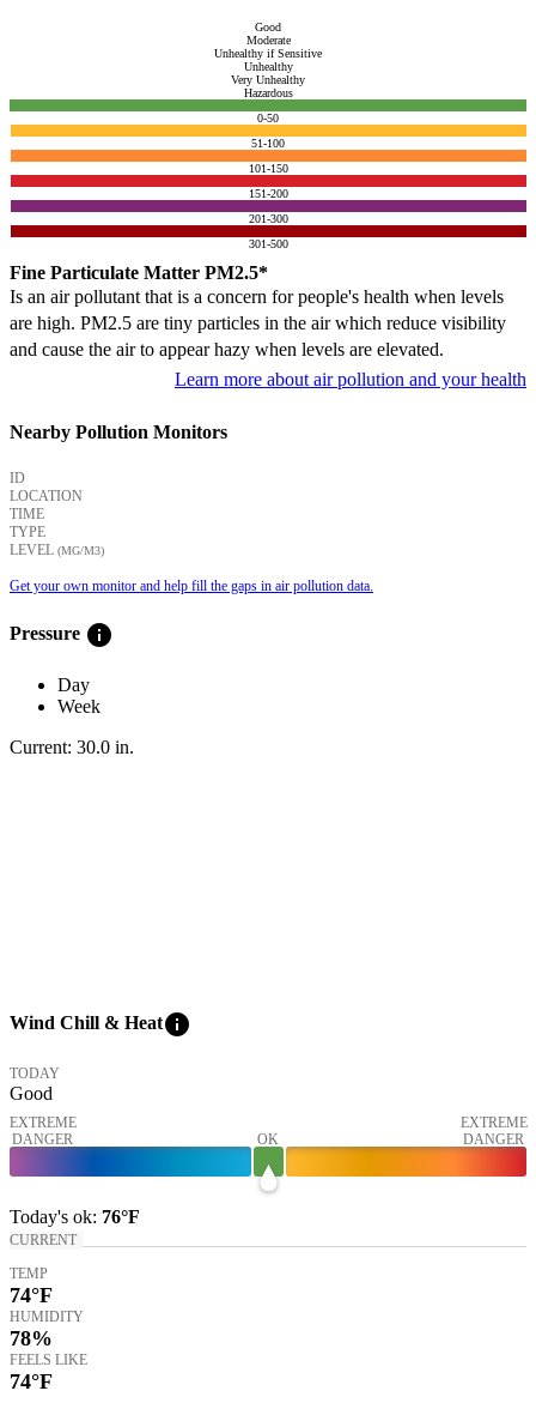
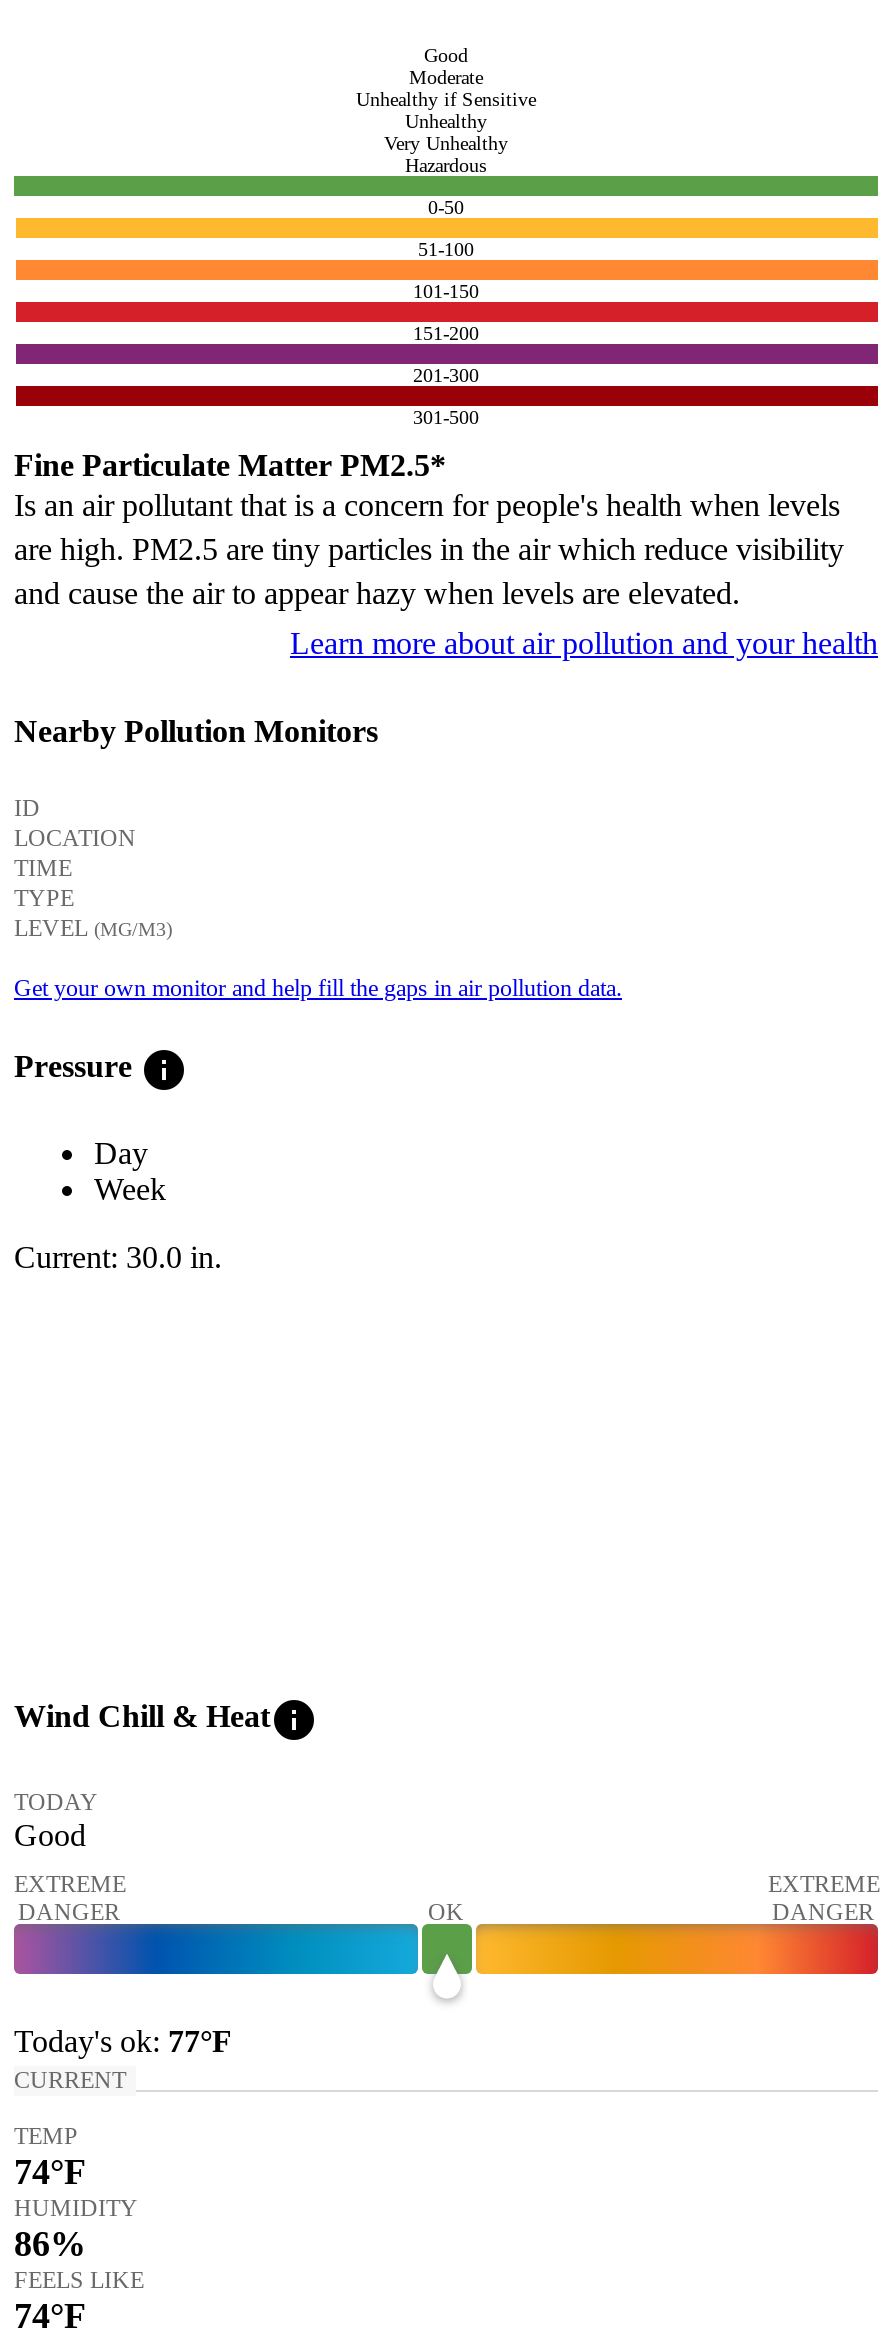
- Today's ok: 76°F
+ Today's ok: 77°F

- 78%
+ 86%
